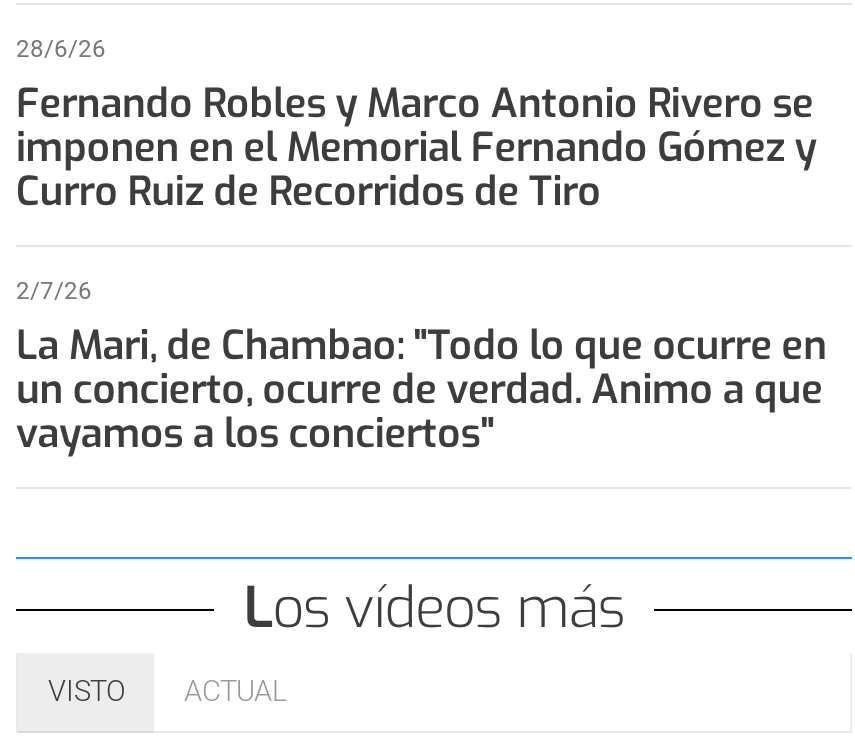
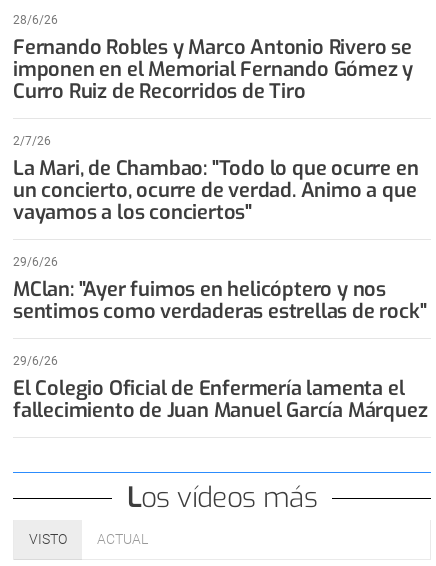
+ 29/6/26
+ MClan: "Ayer fuimos en helicóptero y nos
+ sentimos como verdaderas estrellas de rock"
+ 29/6/26
+ El Colegio Oficial de Enfermería lamenta el
+ fallecimiento de Juan Manuel García Márquez
